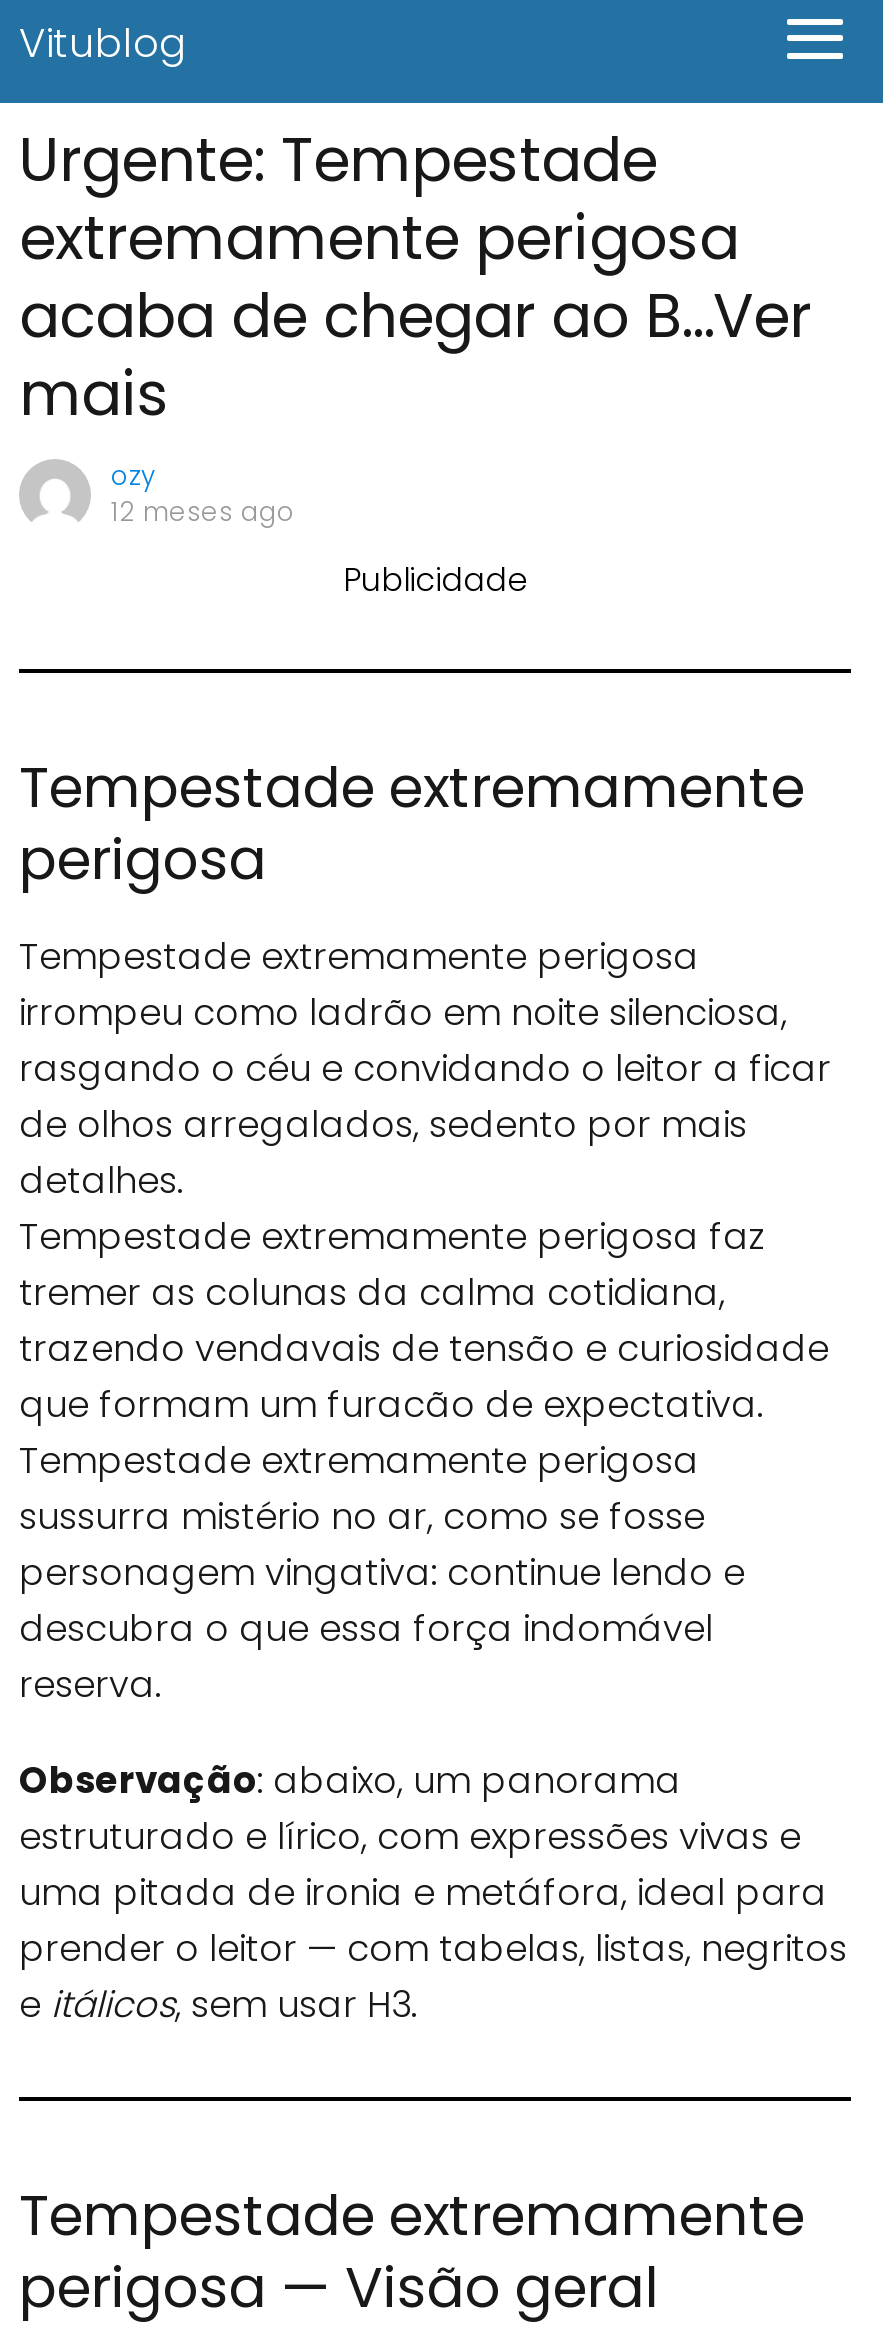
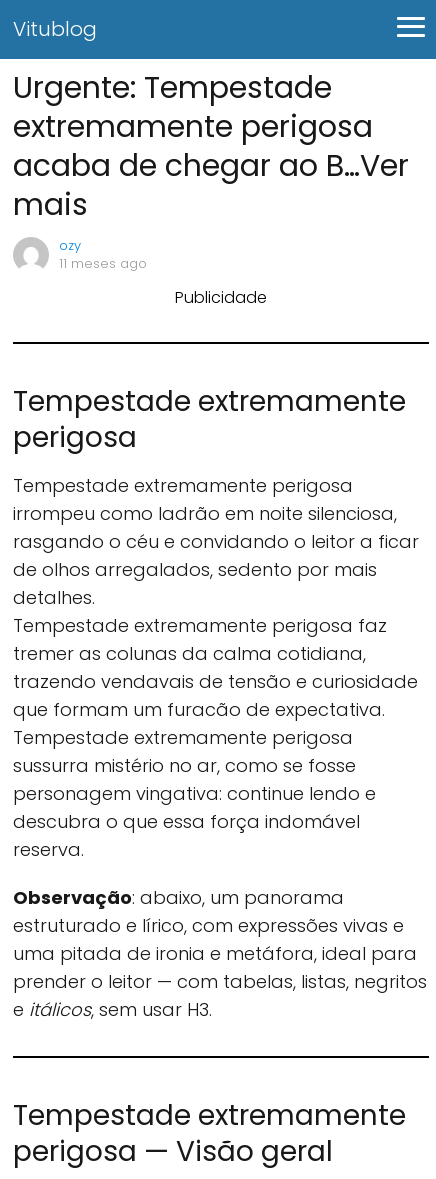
- 12 meses ago
+ 11 meses ago
